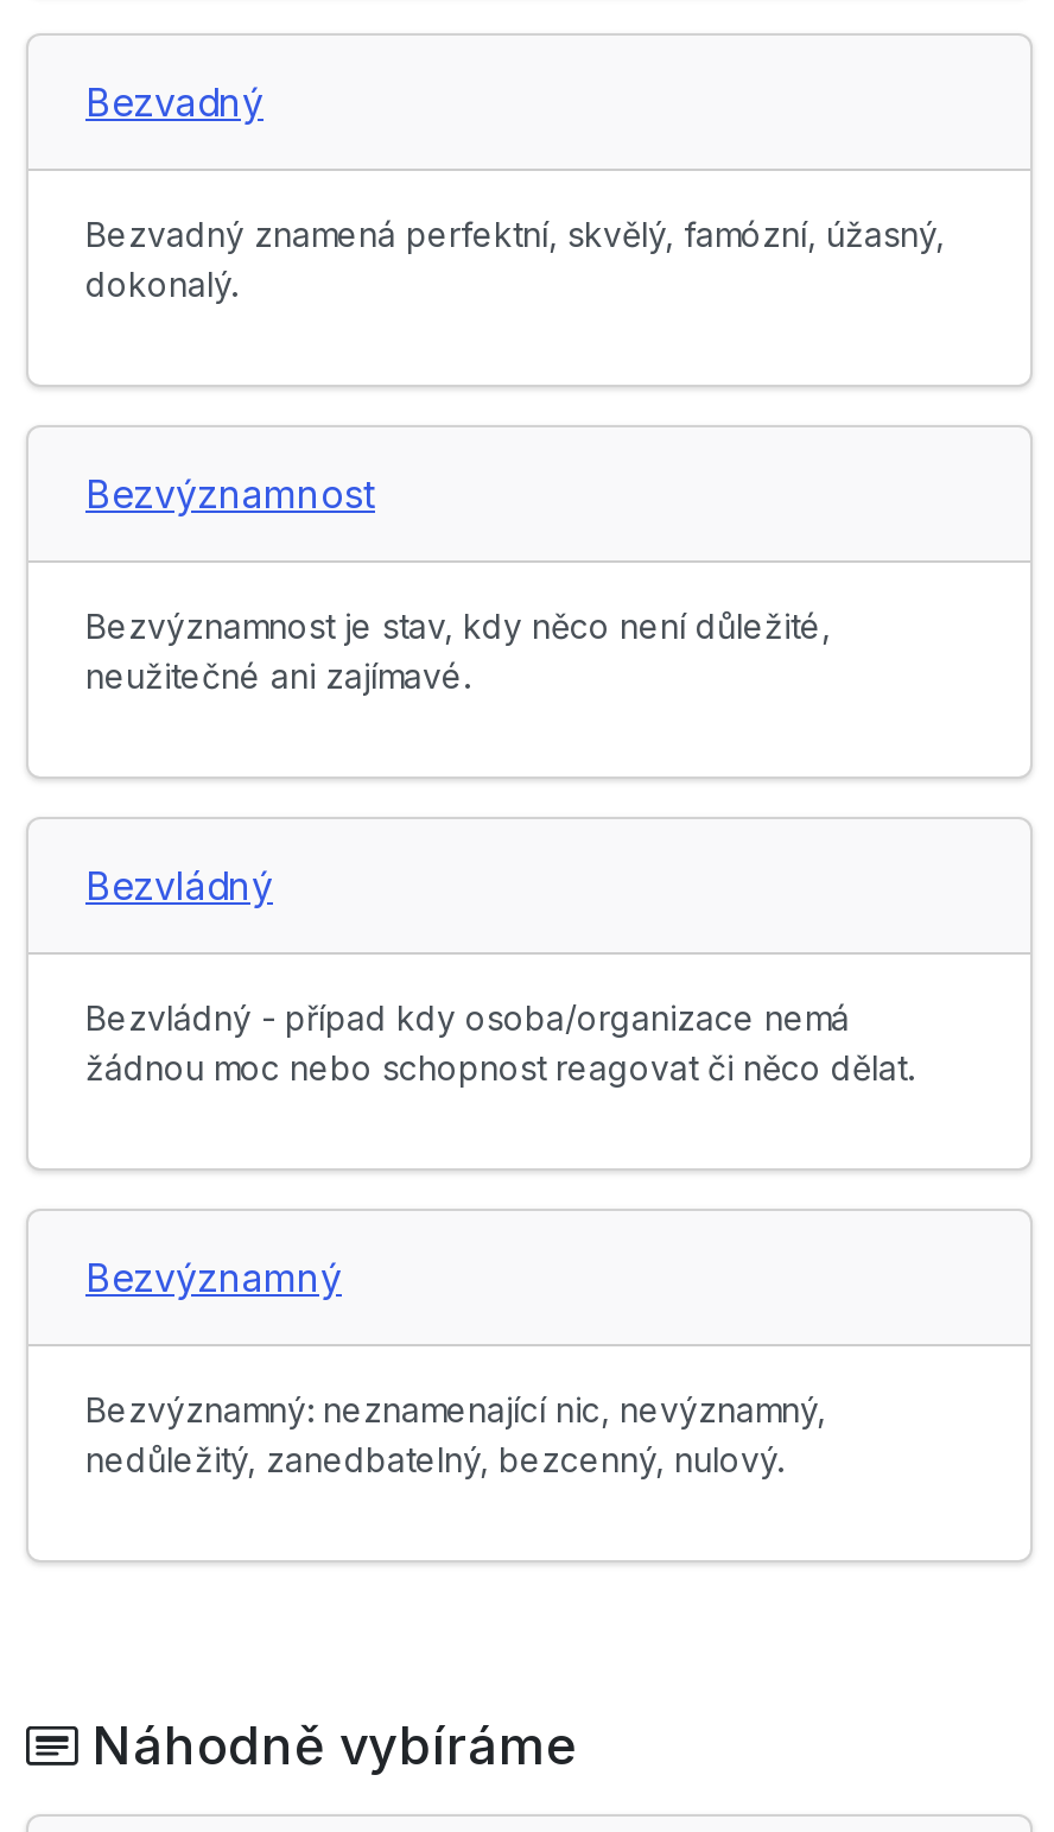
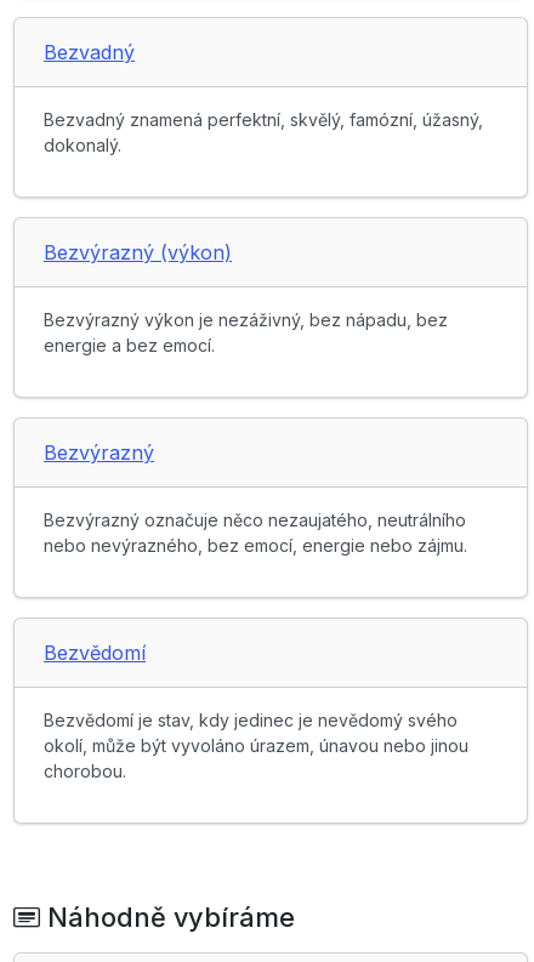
- Bezvýznamnost
+ Bezvýrazný (výkon)

- Bezvýznamnost je stav, kdy něco není důležité,
- neužitečné ani zajímavé.
+ Bezvýrazný výkon je nezáživný, bez nápadu, bez
+ energie a bez emocí.

- Bezvládný
+ Bezvýrazný

- Bezvládný - případ kdy osoba/organizace nemá
- žádnou moc nebo schopnost reagovat či něco dělat.
+ Bezvýrazný označuje něco nezaujatého, neutrálního
+ nebo nevýrazného, bez emocí, energie nebo zájmu.

- Bezvýznamný
+ Bezvědomí

- Bezvýznamný: neznamenající nic, nevýznamný,
- nedůležitý, zanedbatelný, bezcenný, nulový.
+ Bezvědomí je stav, kdy jedinec je nevědomý svého
+ okolí, může být vyvoláno úrazem, únavou nebo jinou
+ chorobou.
